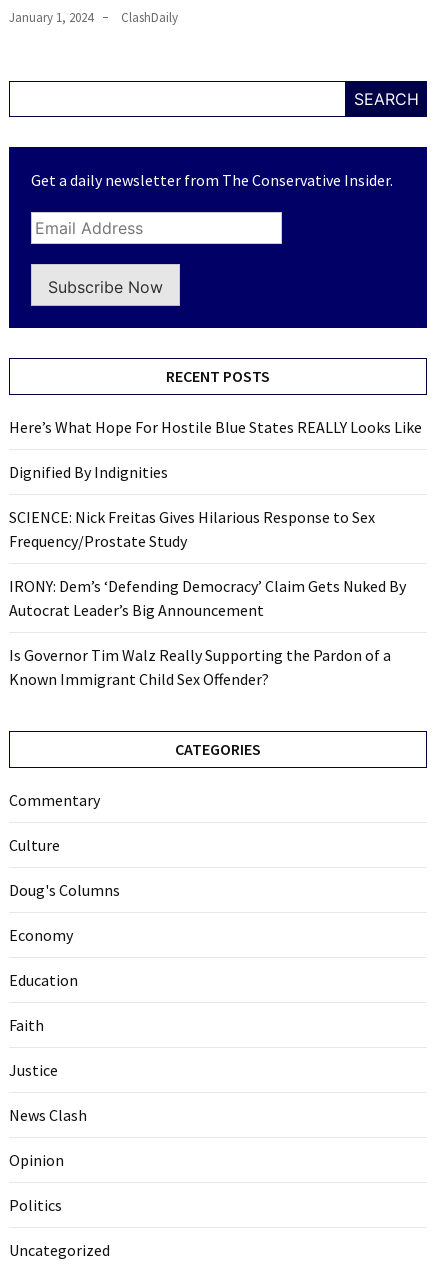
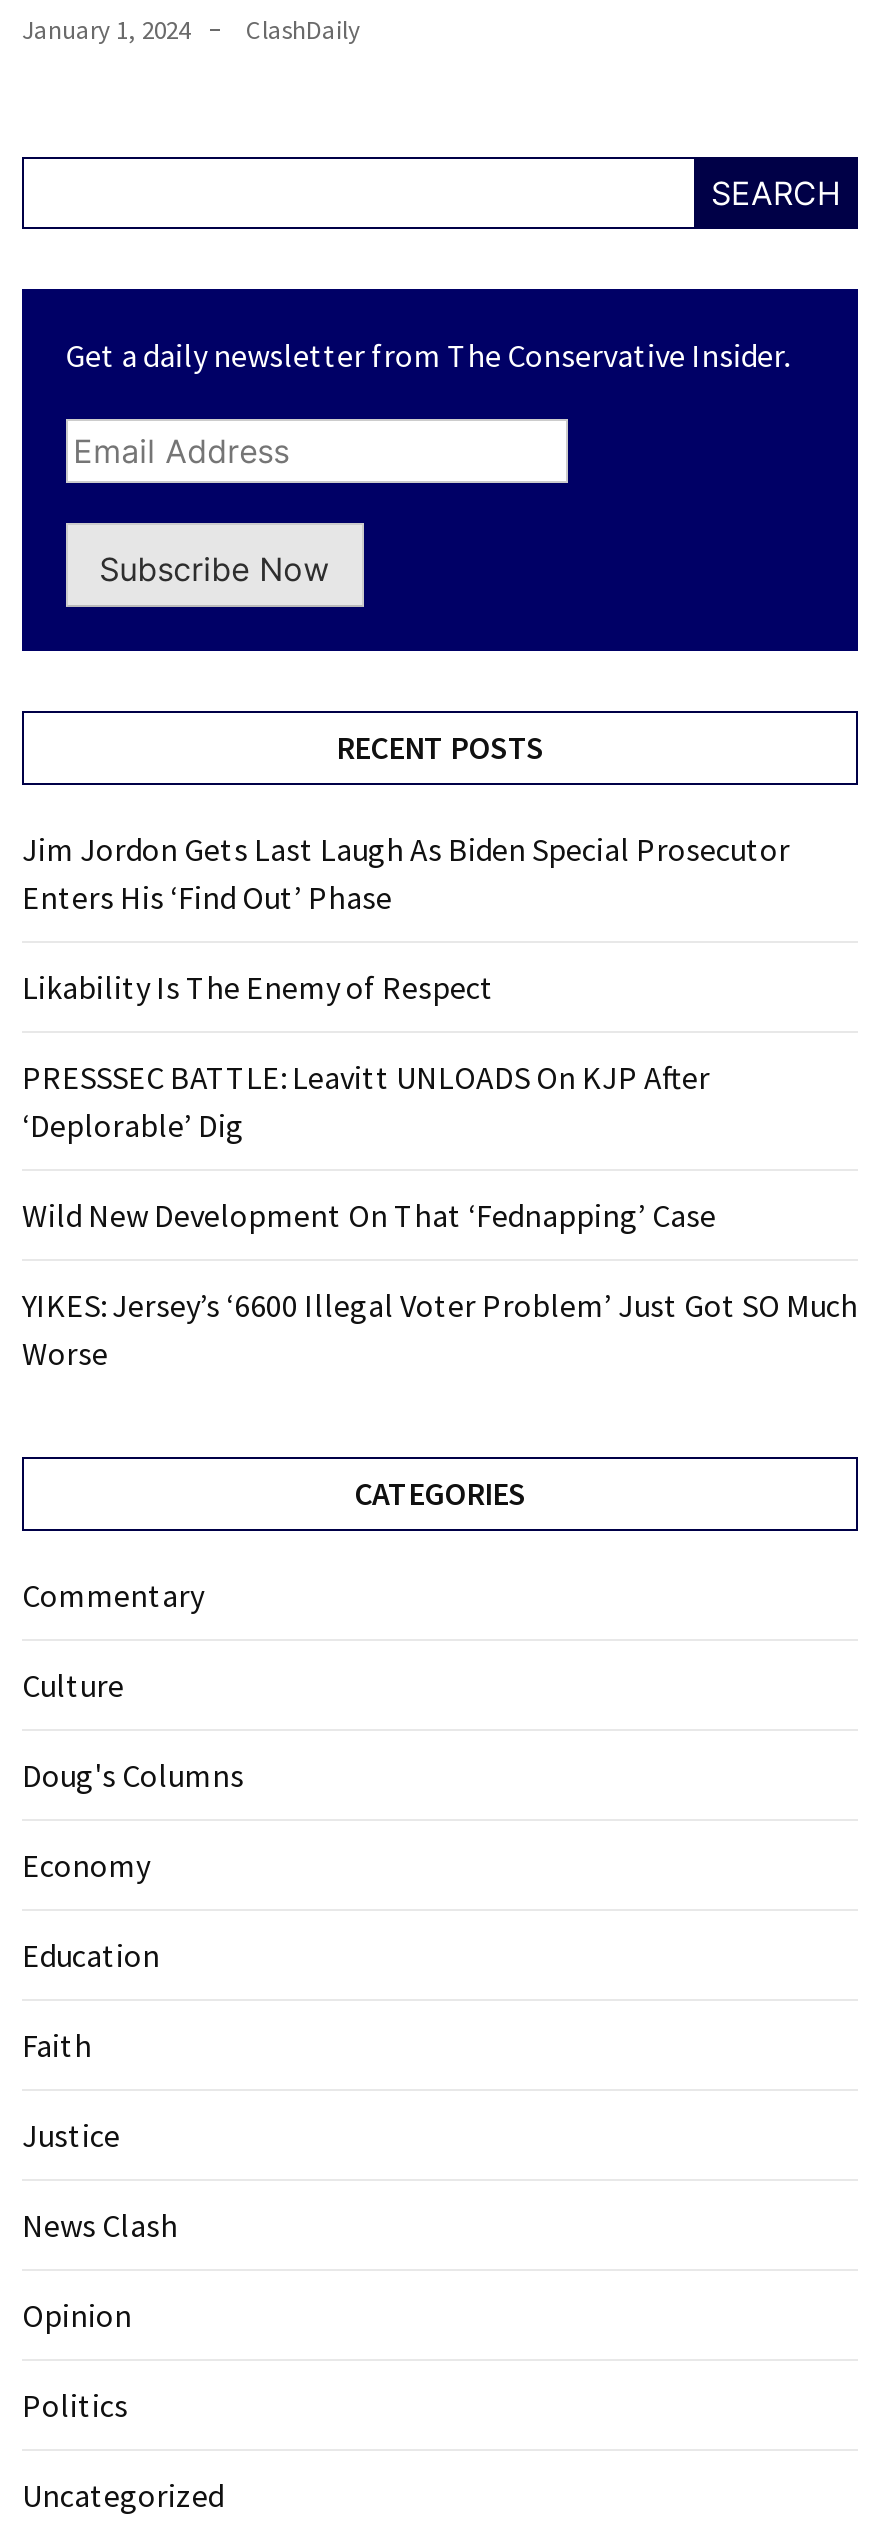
- Here’s What Hope For Hostile Blue States REALLY Looks Like
+ Jim Jordon Gets Last Laugh As Biden Special Prosecutor
+ Enters His ‘Find Out’ Phase

- Dignified By Indignities
+ Likability Is The Enemy of Respect

- SCIENCE: Nick Freitas Gives Hilarious Response to Sex
- Frequency/Prostate Study
+ PRESSSEC BATTLE: Leavitt UNLOADS On KJP After
+ ‘Deplorable’ Dig

- IRONY: Dem’s ‘Defending Democracy’ Claim Gets Nuked By
- Autocrat Leader’s Big Announcement
+ Wild New Development On That ‘Fednapping’ Case

- Is Governor Tim Walz Really Supporting the Pardon of a
- Known Immigrant Child Sex Offender?
+ YIKES: Jersey’s ‘6600 Illegal Voter Problem’ Just Got SO Much
+ Worse
